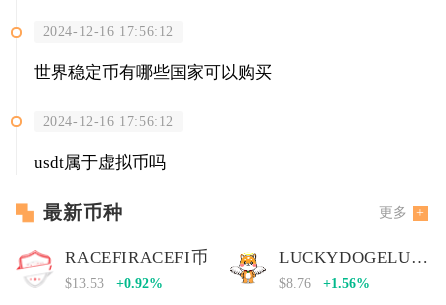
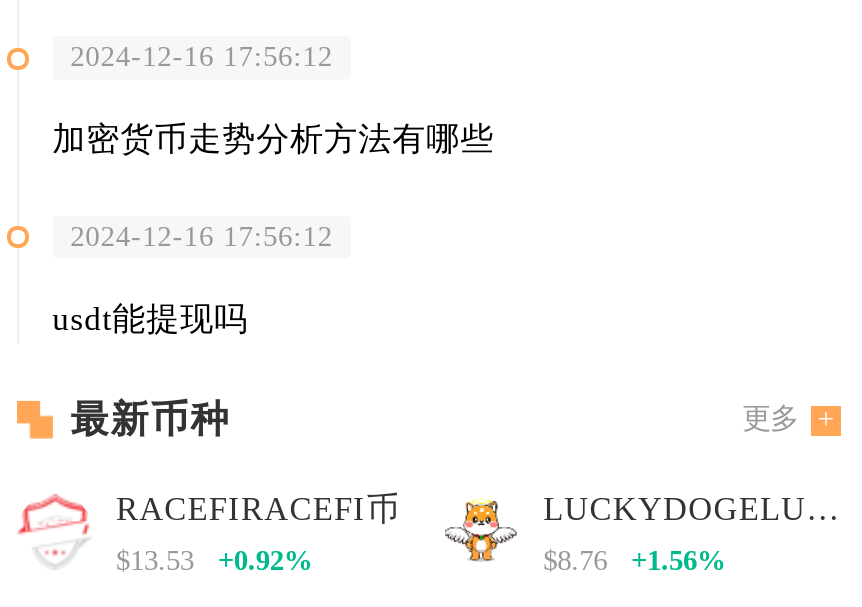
- 世界稳定币有哪些国家可以购买
+ 加密货币走势分析方法有哪些

- usdt属于虚拟币吗
+ usdt能提现吗
